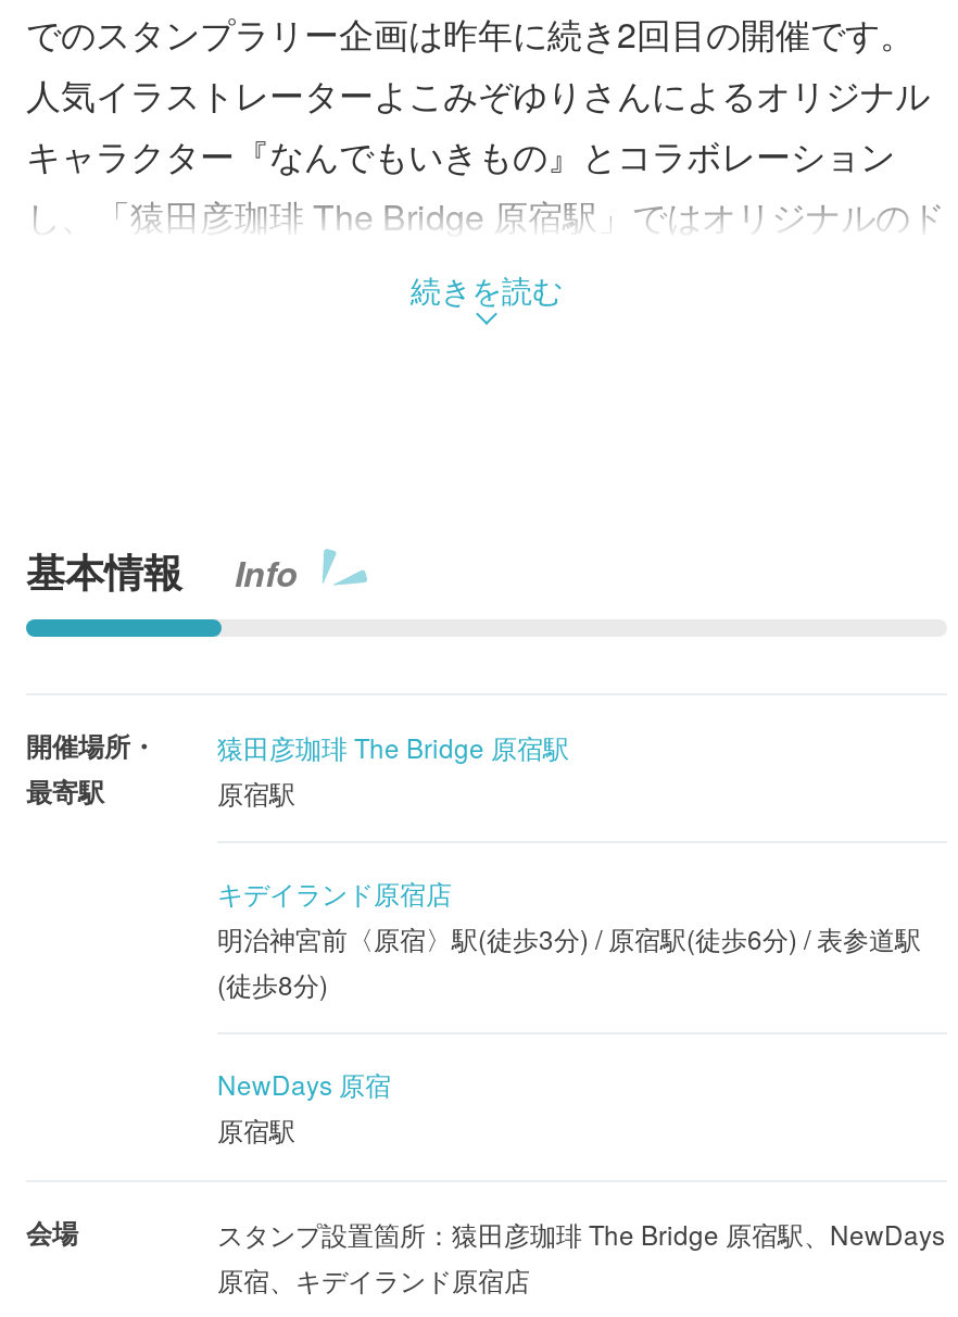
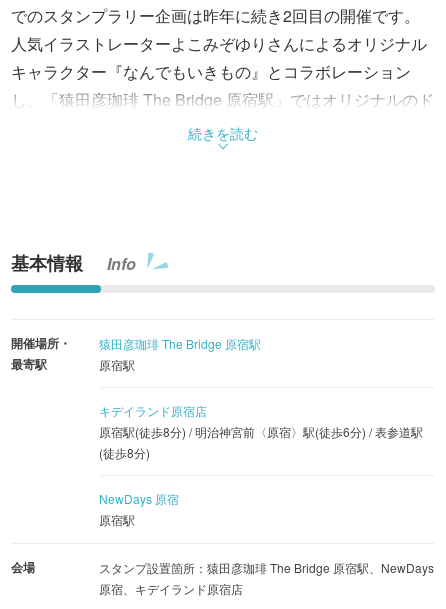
- 明治神宮前〈原宿〉駅(徒歩3分) / 原宿駅(徒歩6分) / 表参道駅
+ 原宿駅(徒歩8分) / 明治神宮前〈原宿〉駅(徒歩6分) / 表参道駅
